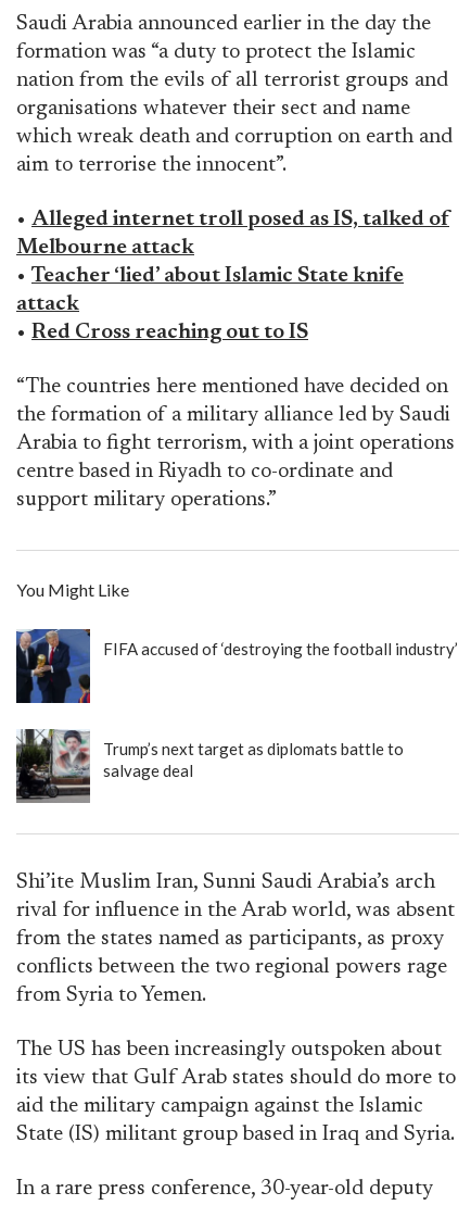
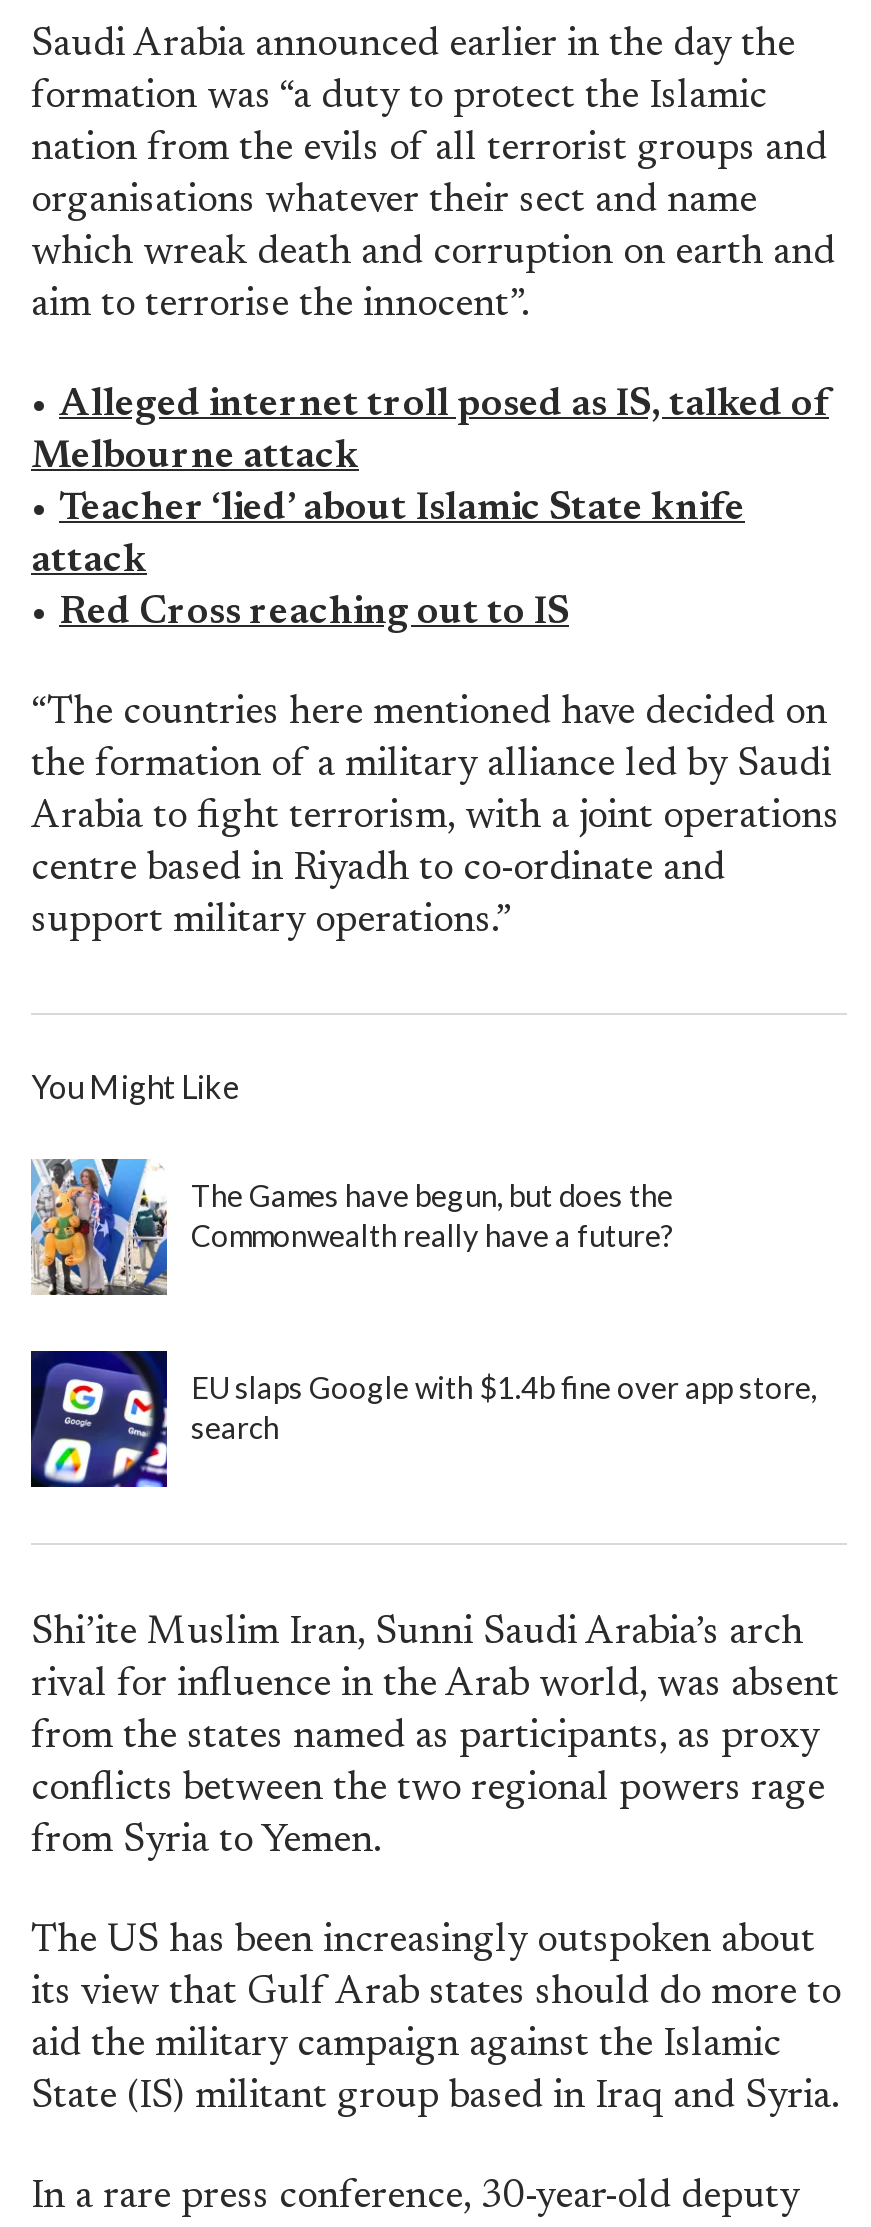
- [image]
- FIFA accused of ‘destroying the football industry’
+ [image]
+ The Games have begun, but does the
+ Commonwealth really have a future?

- [image]
- Trump’s next target as diplomats battle to
- salvage deal
+ [image]
+ EU slaps Google with $1.4b fine over app store,
+ search
